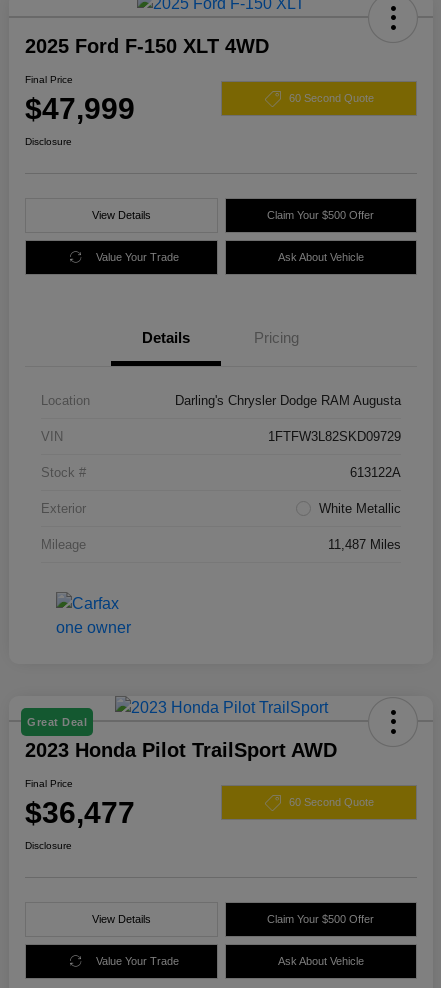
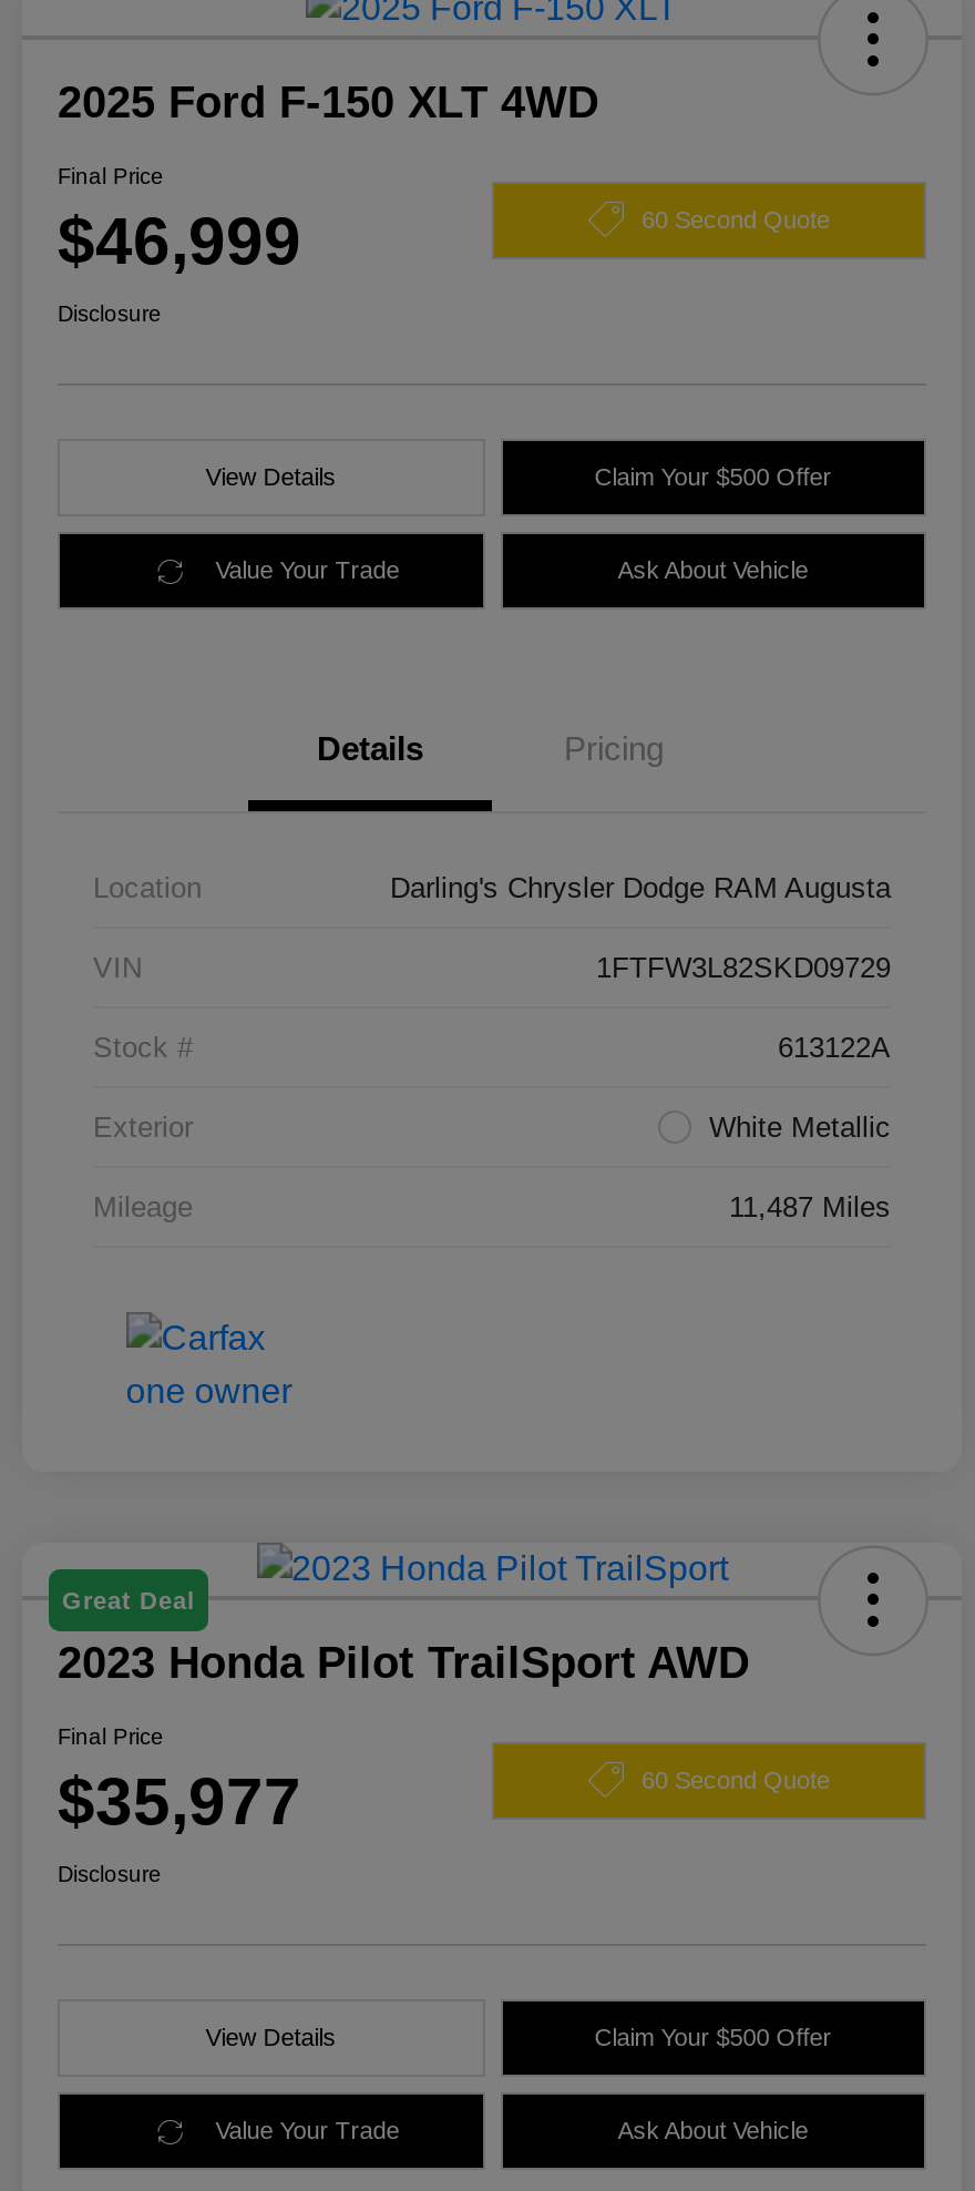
- $47,999
+ $46,999

- $36,477
+ $35,977
